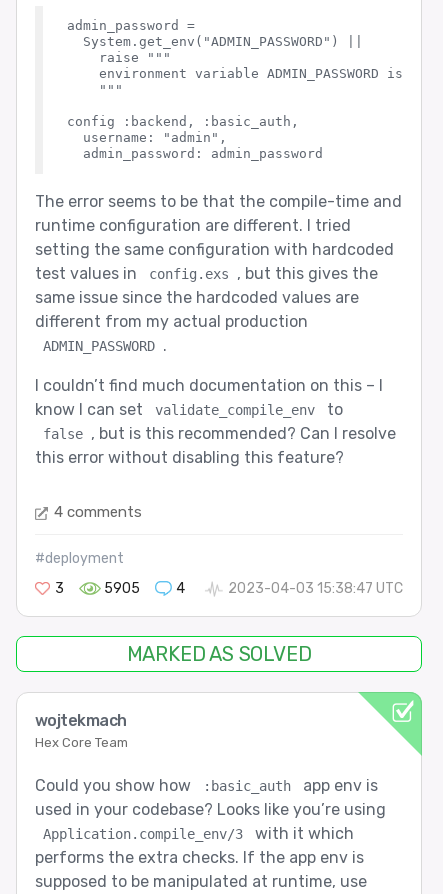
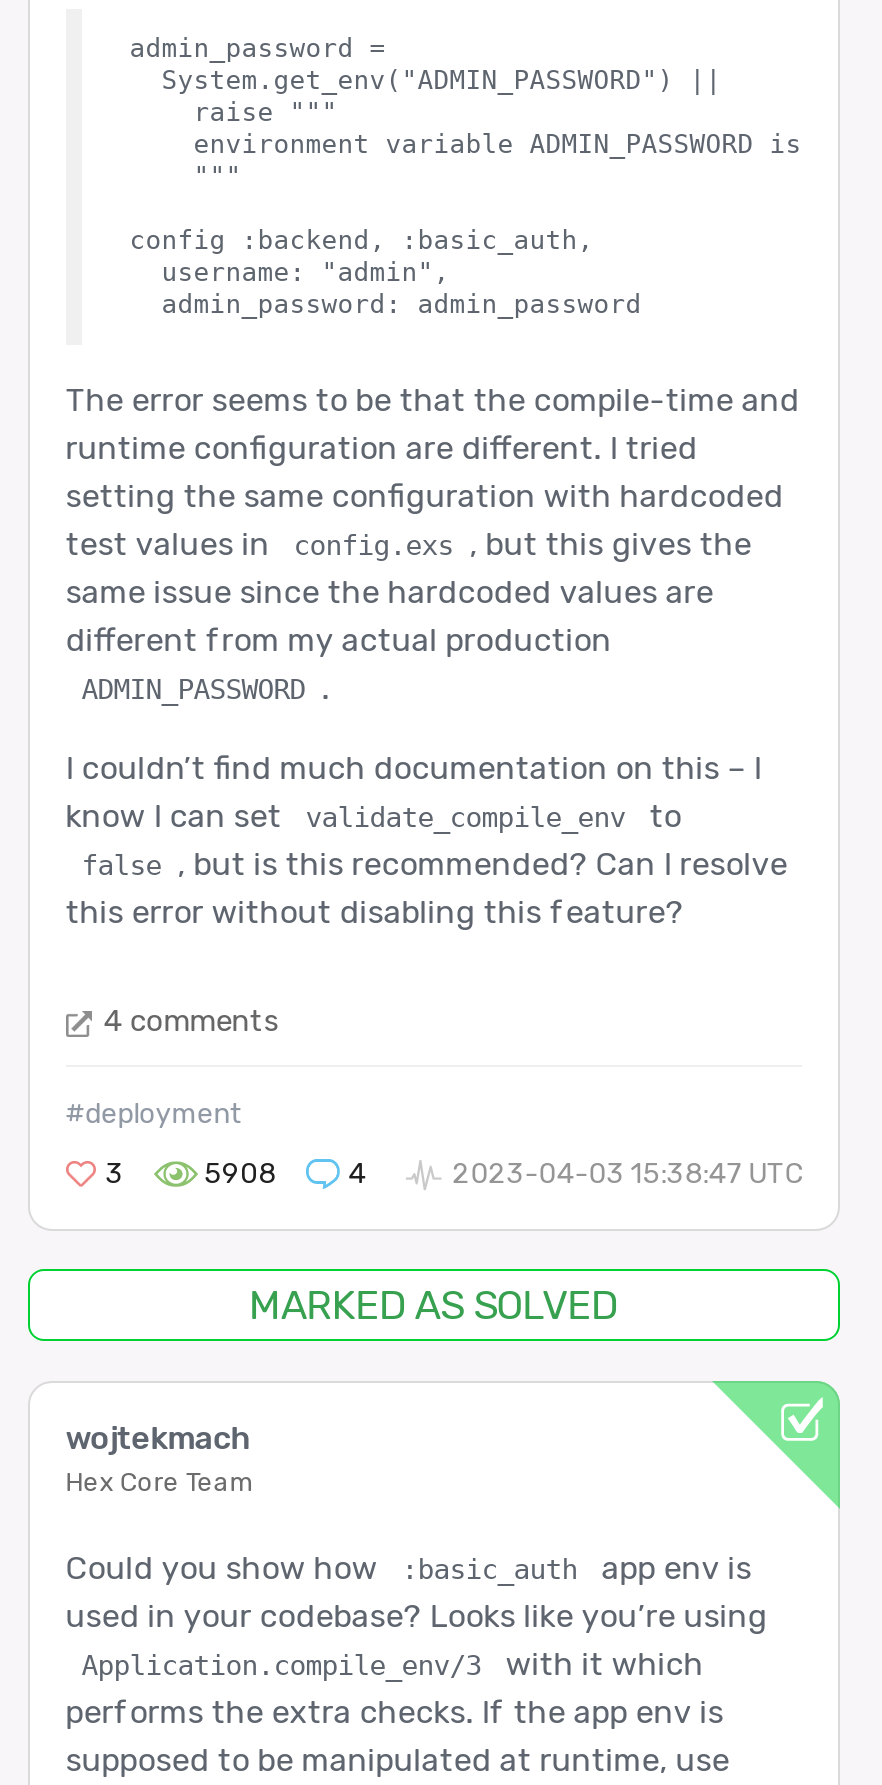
- 5905
+ 5908
